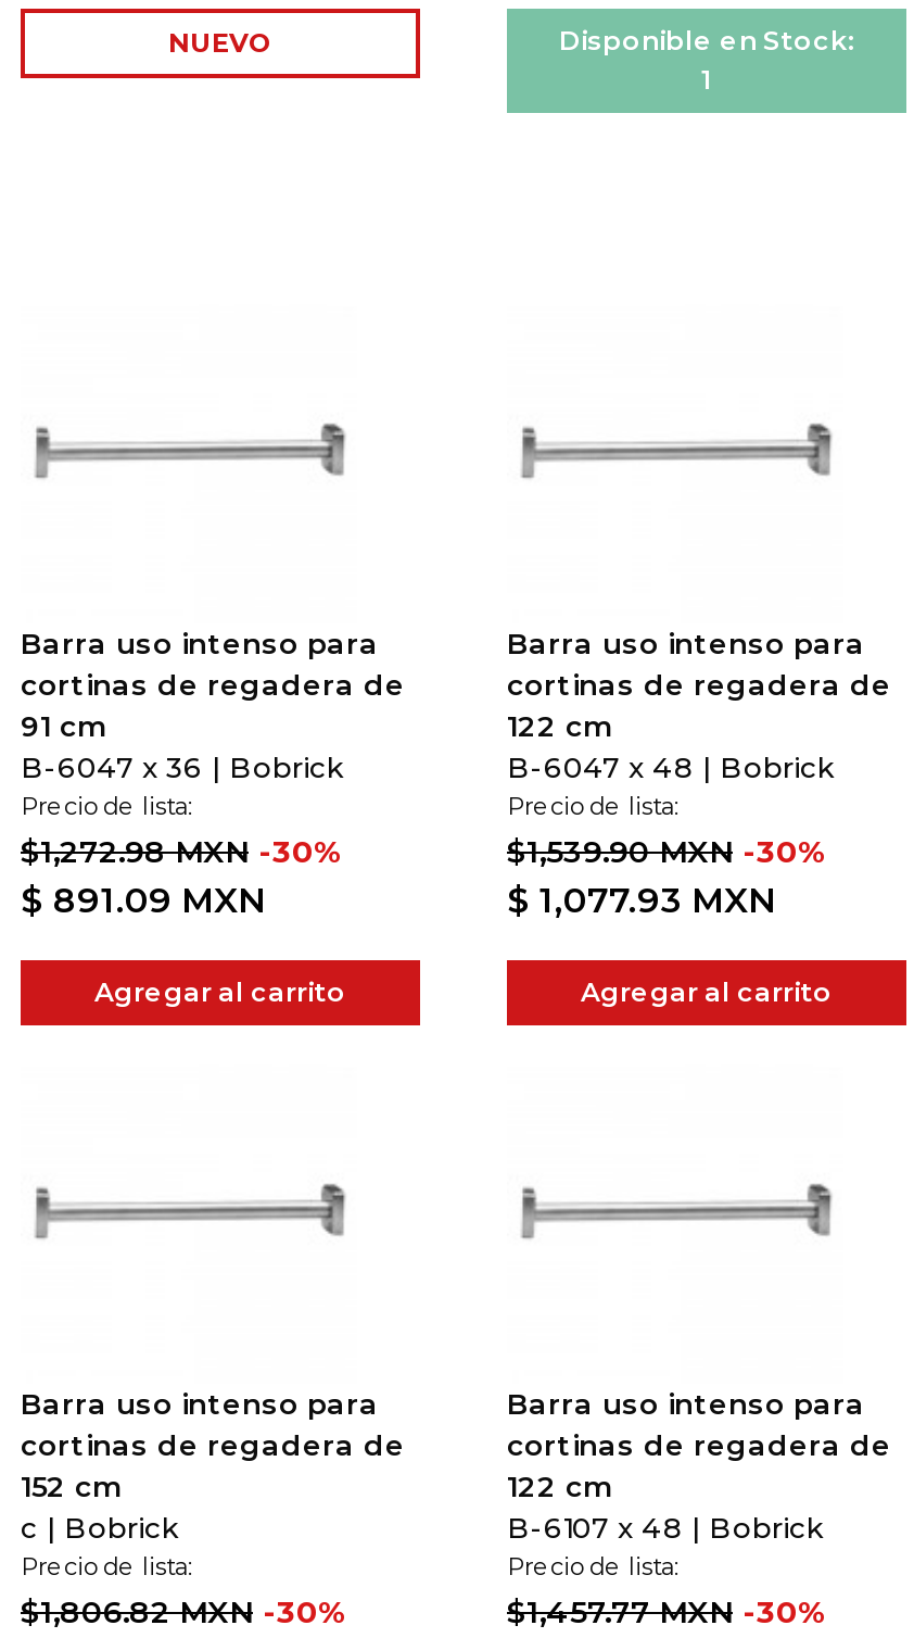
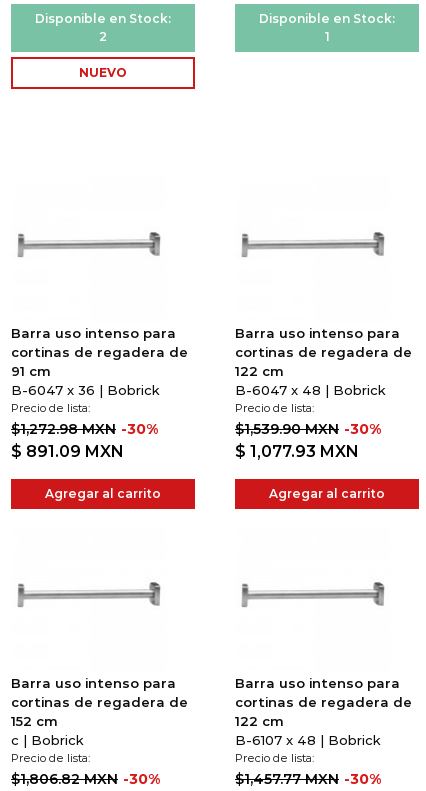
moved down: NUEVO

+ Disponible en Stock:
+ 2
